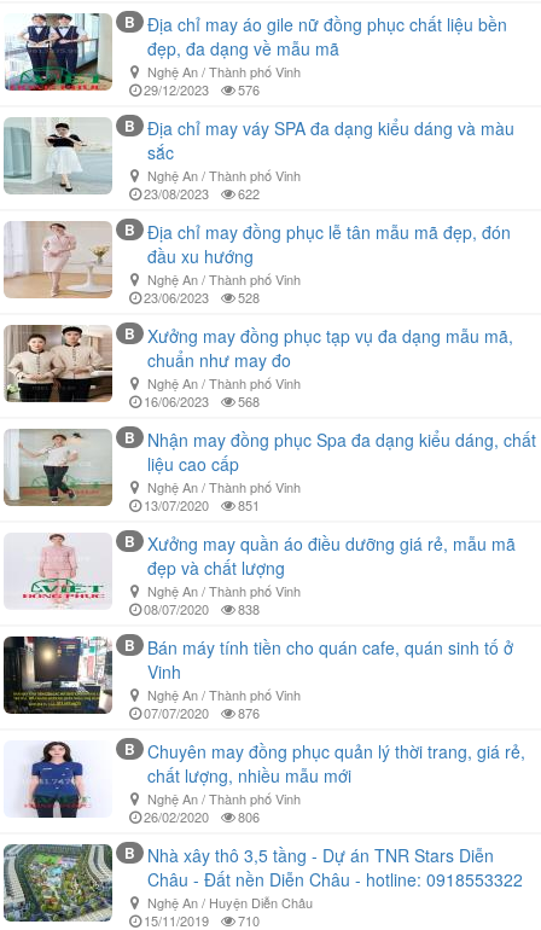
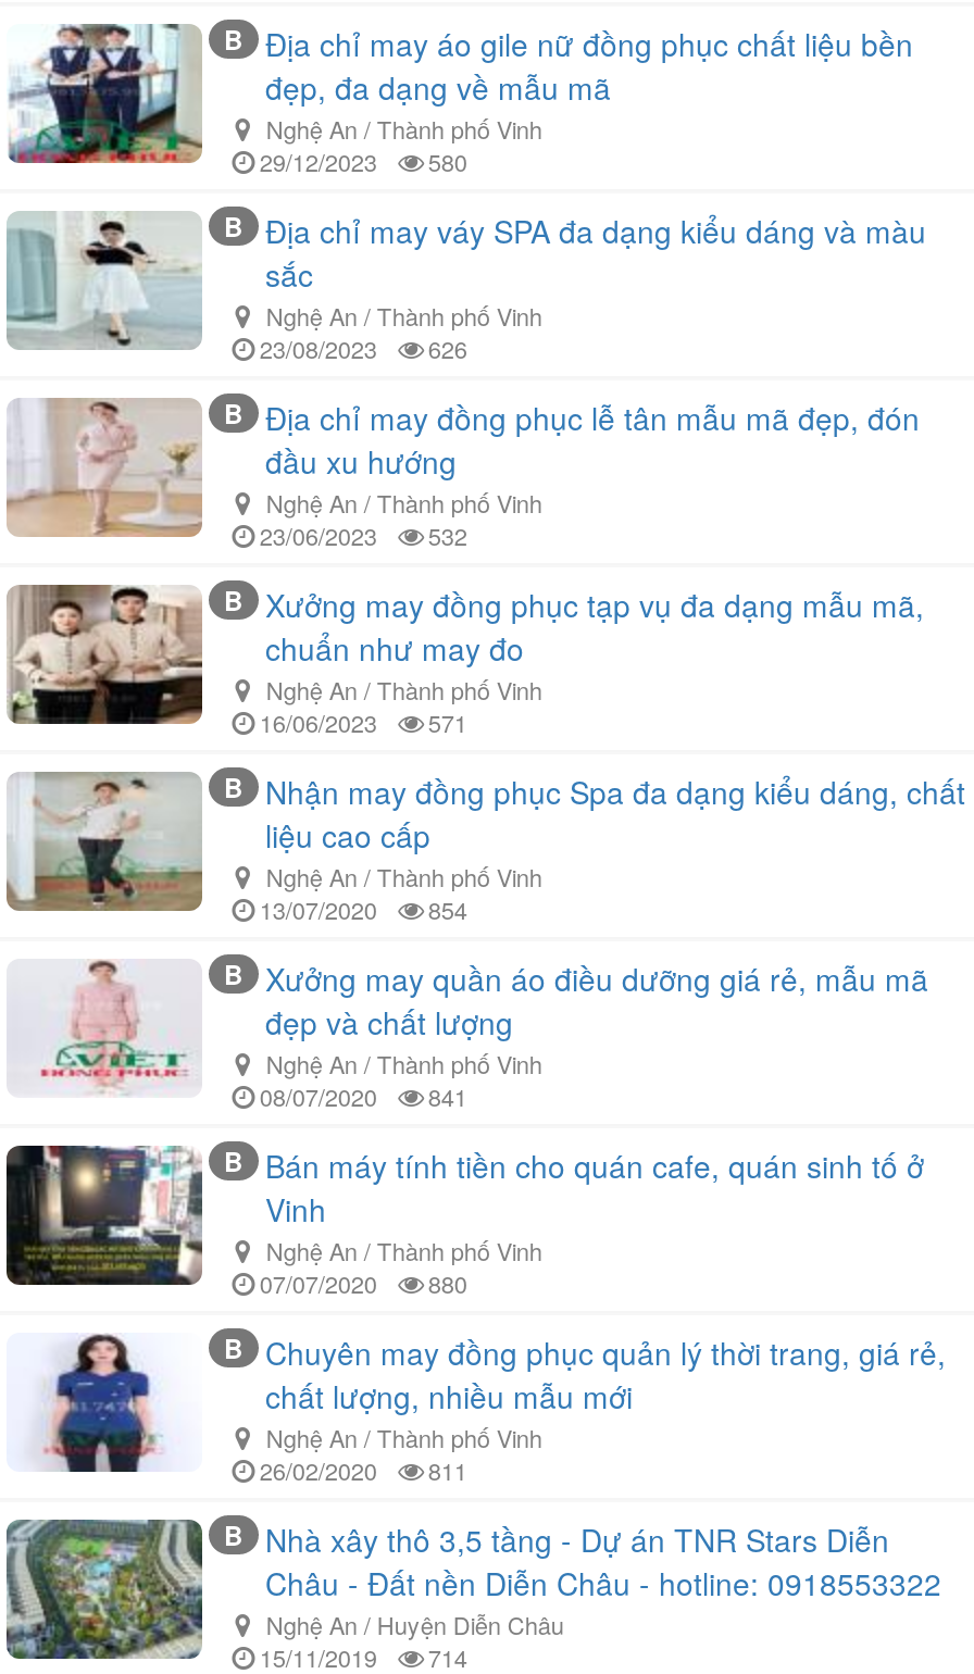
- 29/12/2023 576
+ 29/12/2023 580

- 23/08/2023 622
+ 23/08/2023 626

- 23/06/2023 528
+ 23/06/2023 532

- 16/06/2023 568
+ 16/06/2023 571

- 13/07/2020 851
+ 13/07/2020 854

- 08/07/2020 838
+ 08/07/2020 841

- 07/07/2020 876
+ 07/07/2020 880

- 26/02/2020 806
+ 26/02/2020 811

- 15/11/2019 710
+ 15/11/2019 714
